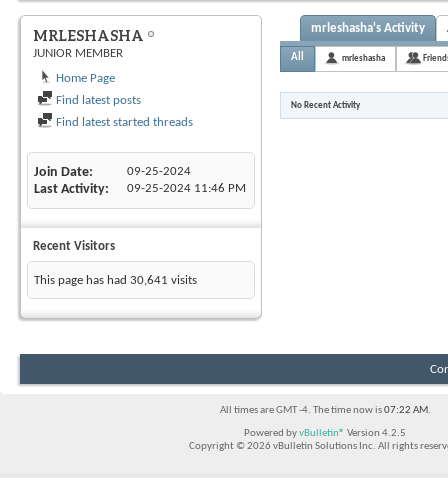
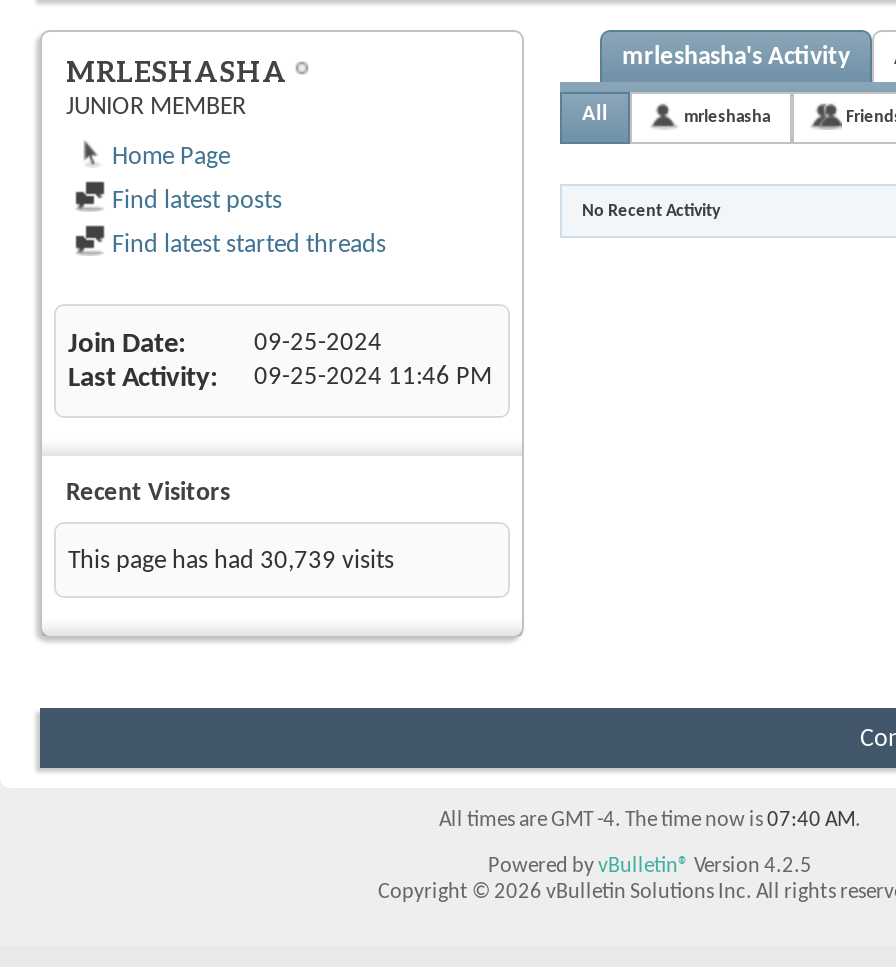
- This page has had 30,641 visits
+ This page has had 30,739 visits

- All times are GMT -4. The time now is 07:22 AM.
+ All times are GMT -4. The time now is 07:40 AM.
